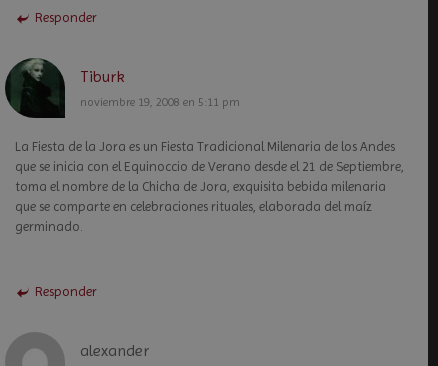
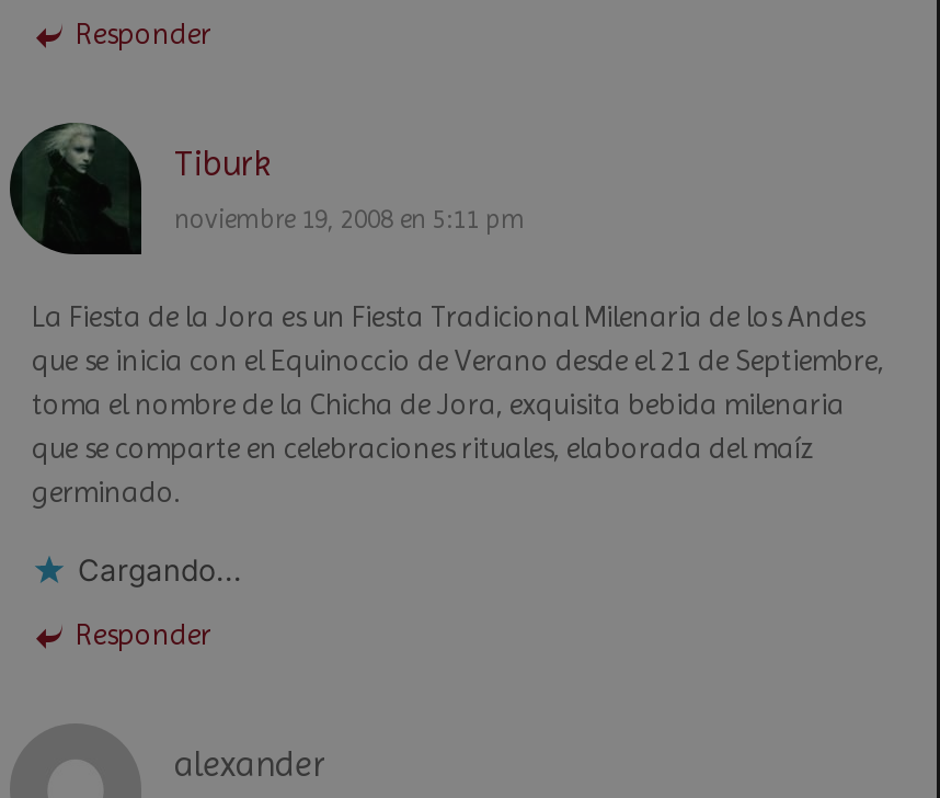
+ Cargando...
